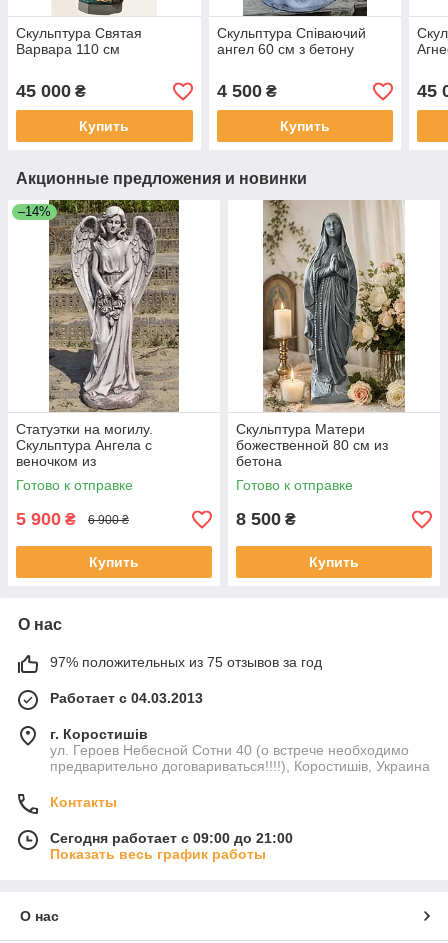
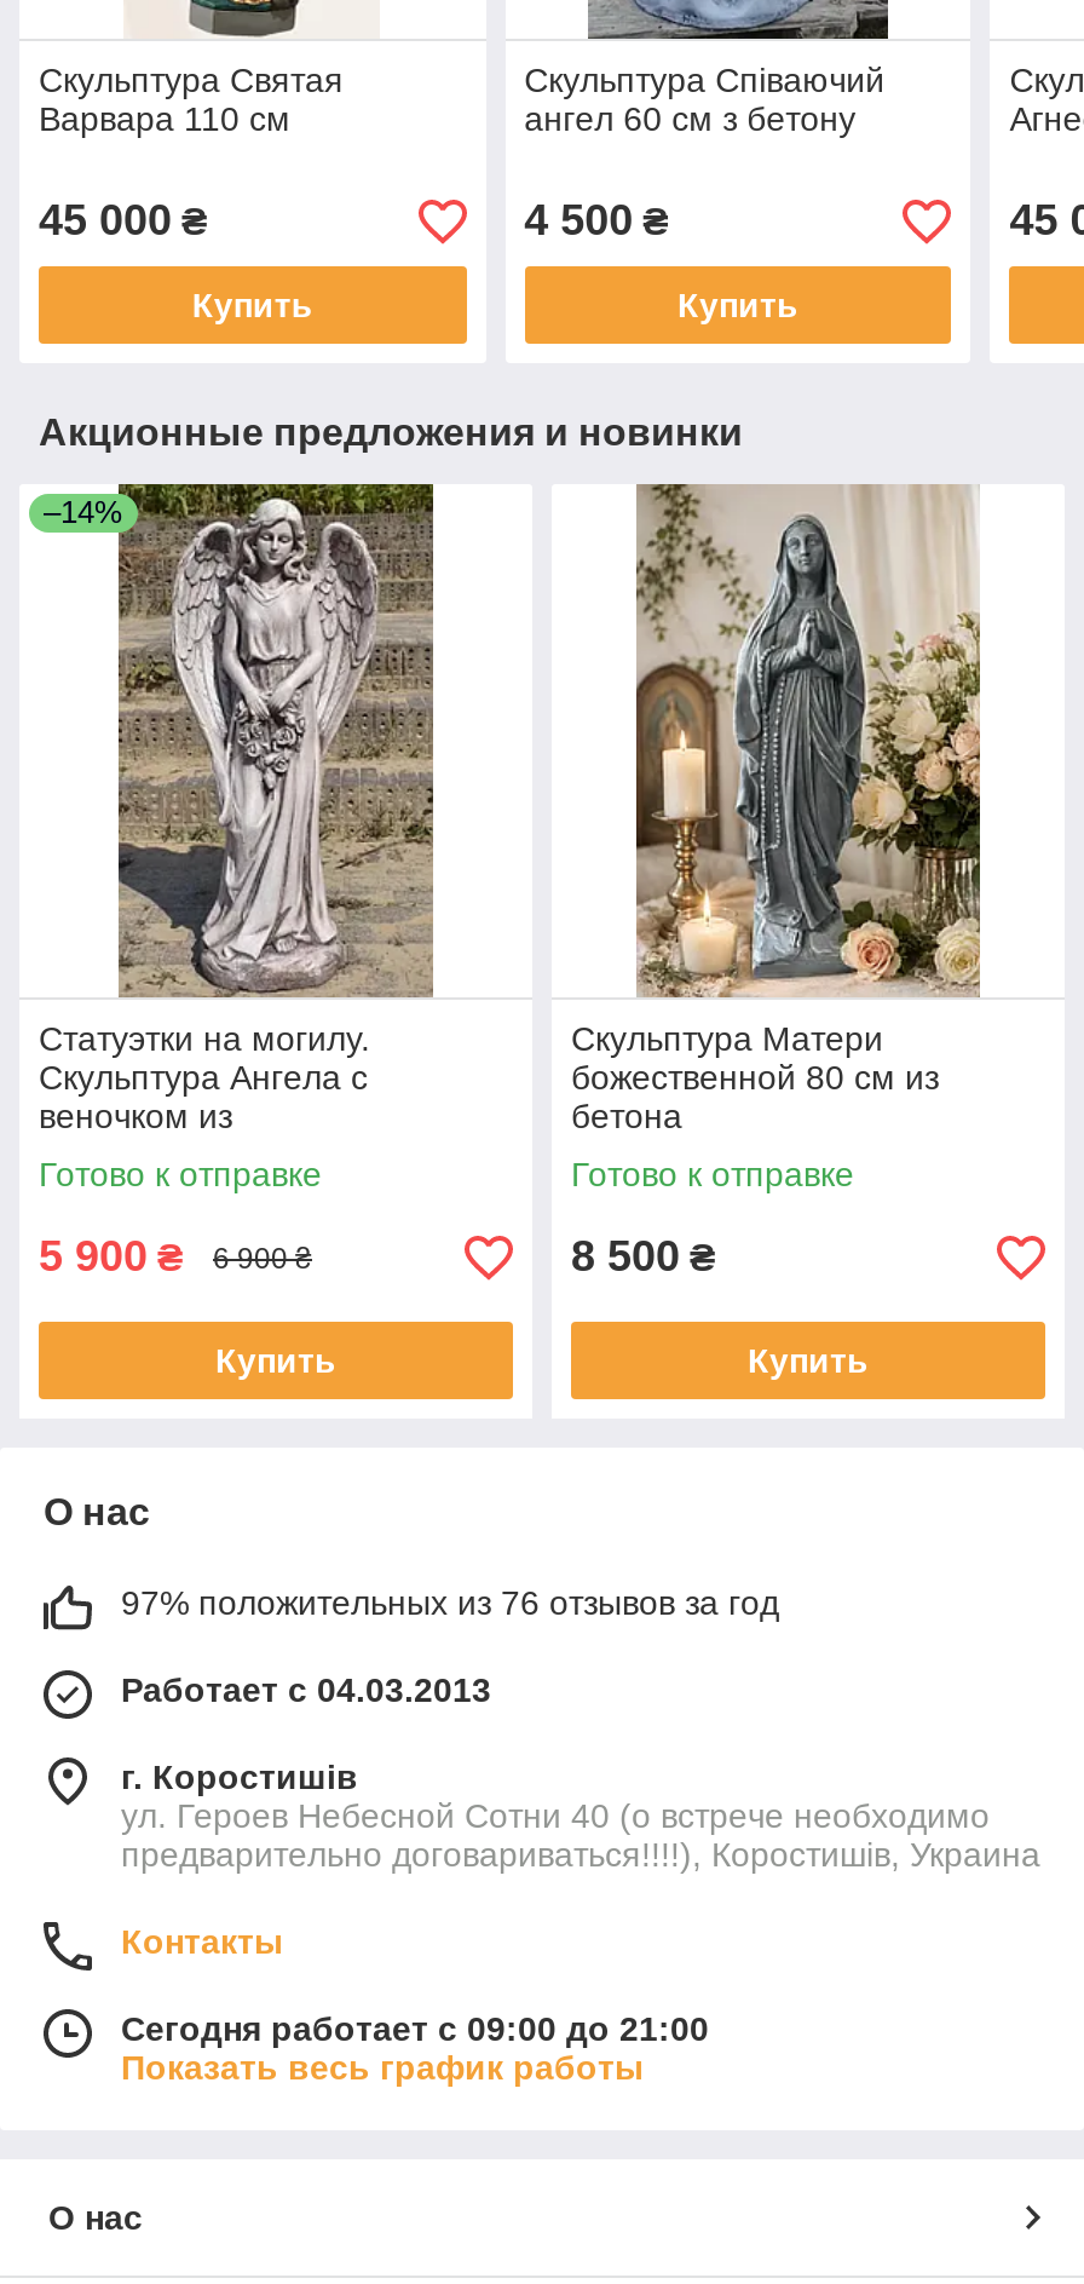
- 97% положительных из 75 отзывов за год
+ 97% положительных из 76 отзывов за год
